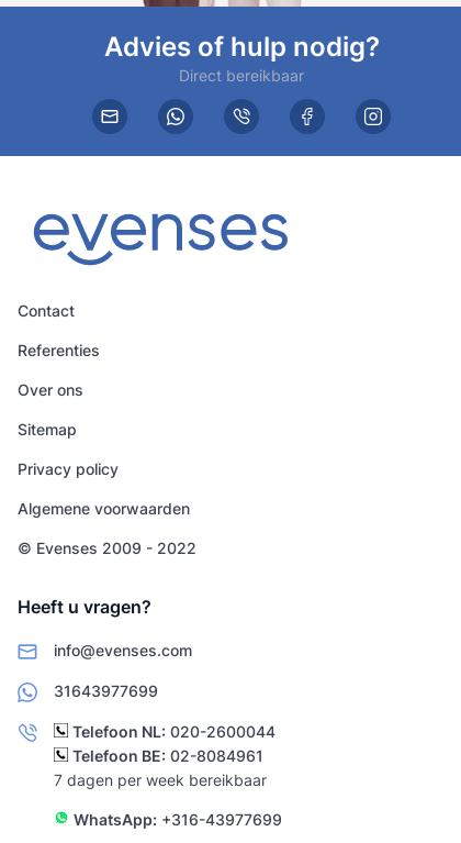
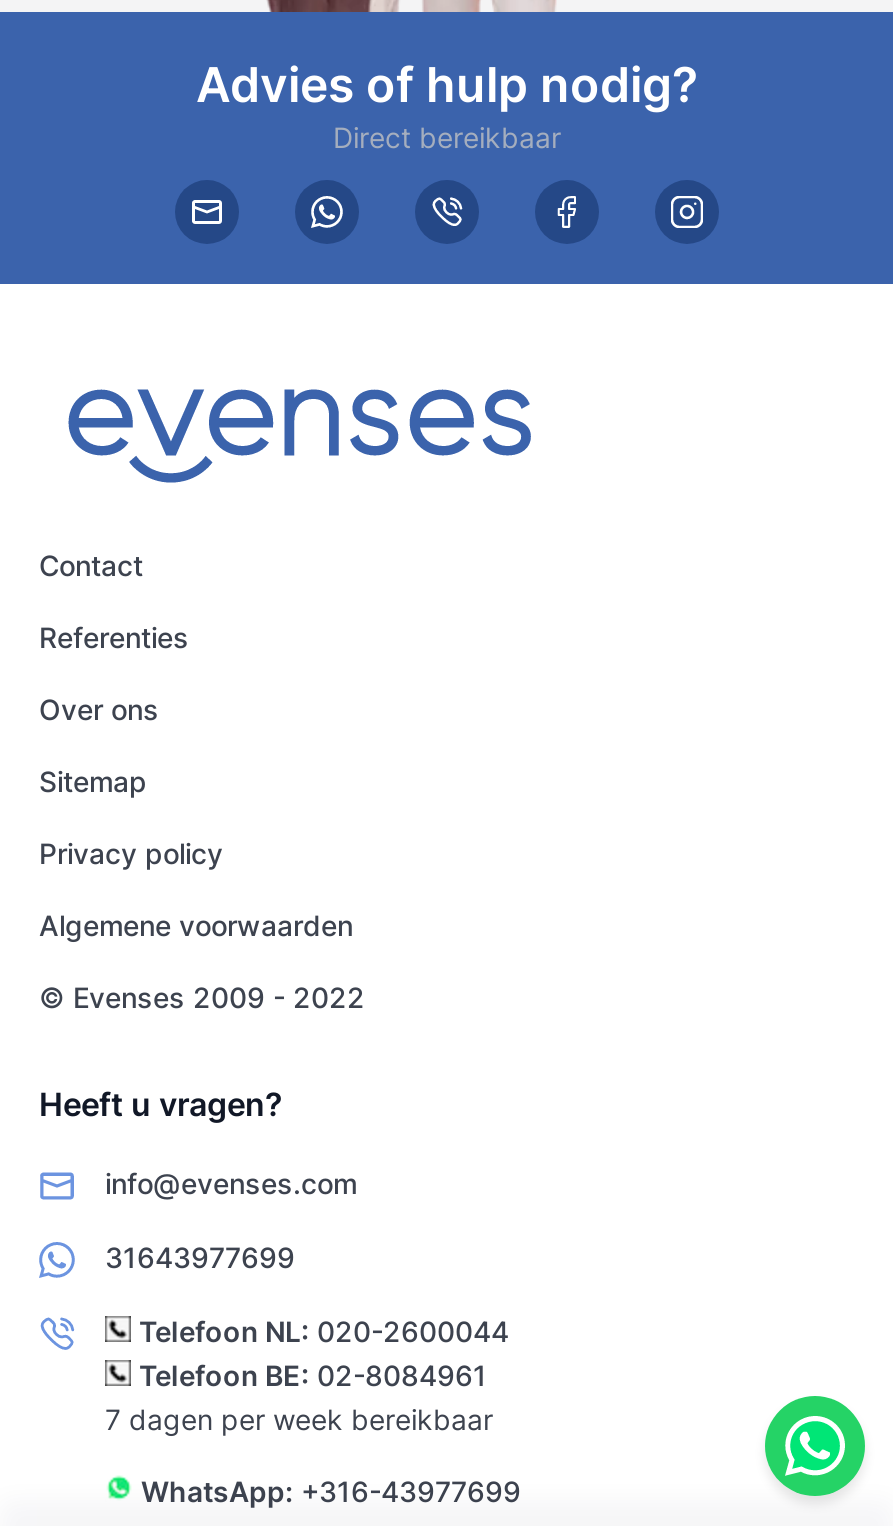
+ [image]
